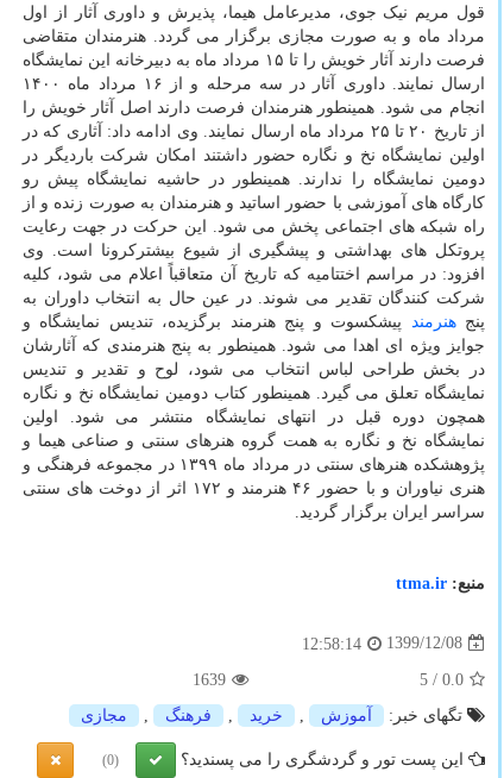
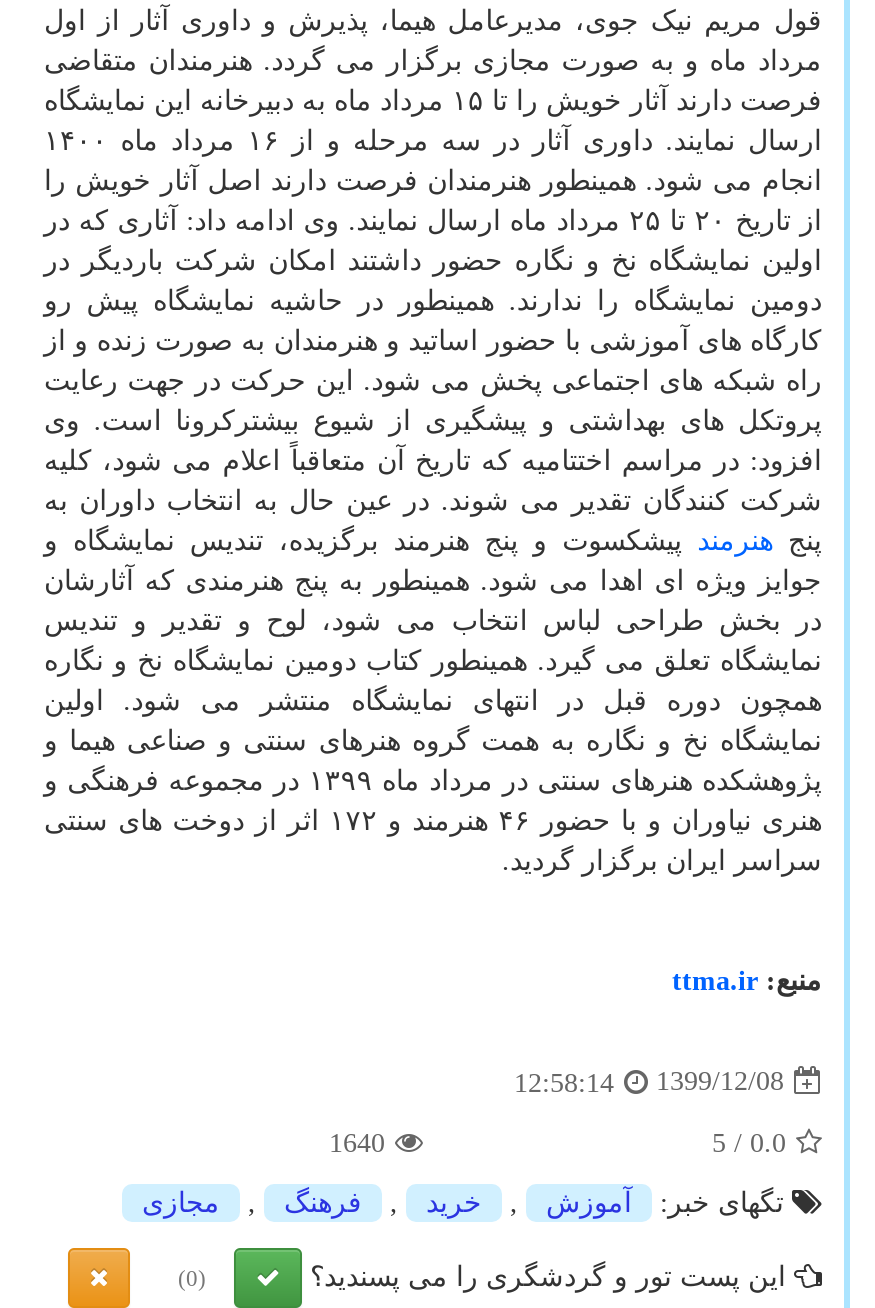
- 1639
+ 1640
